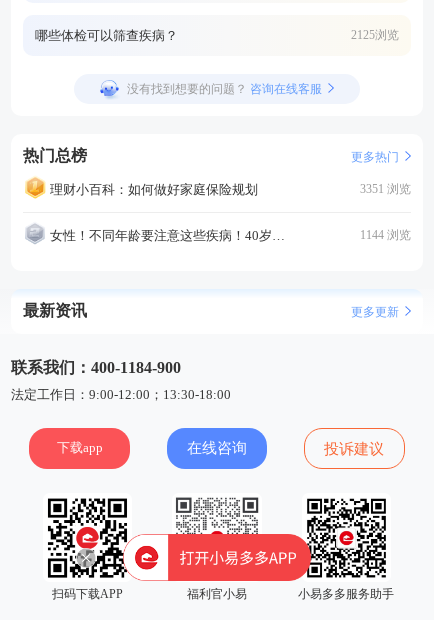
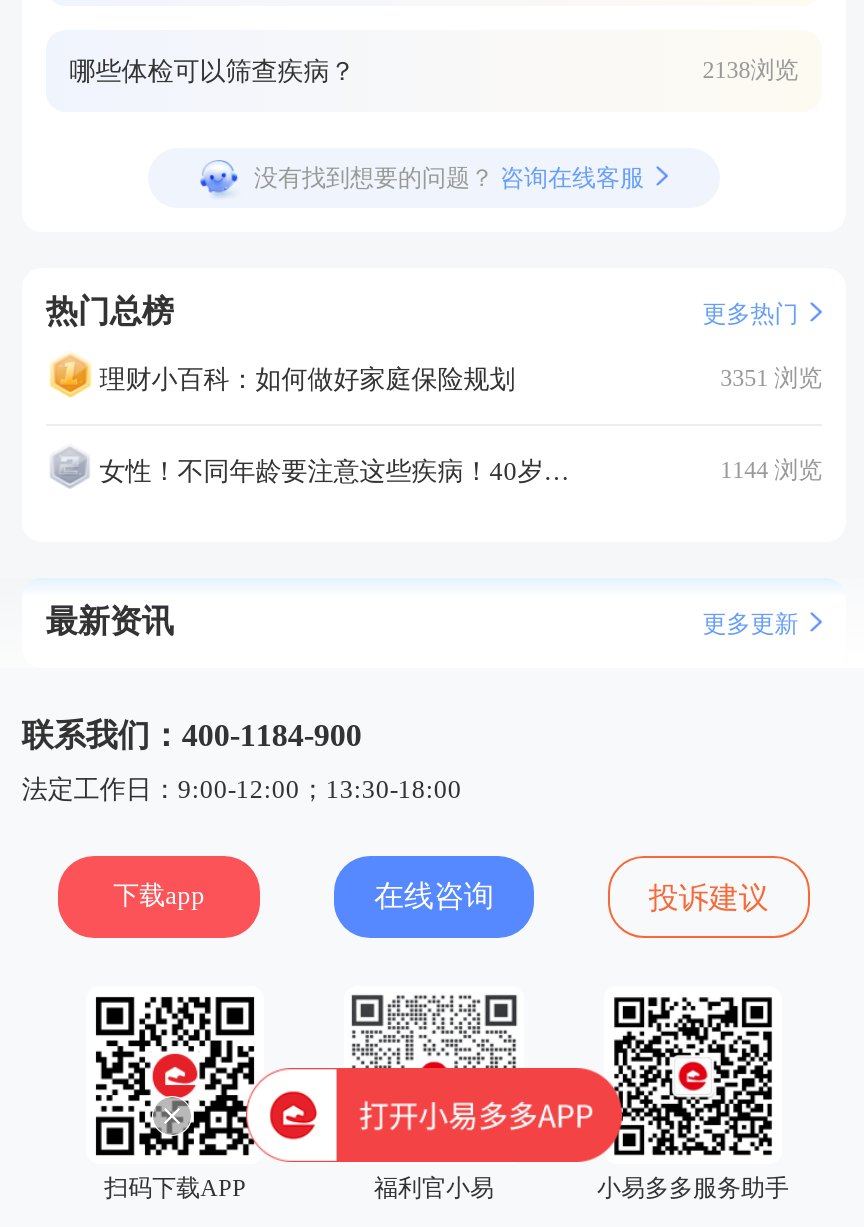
- 2125浏览
+ 2138浏览
